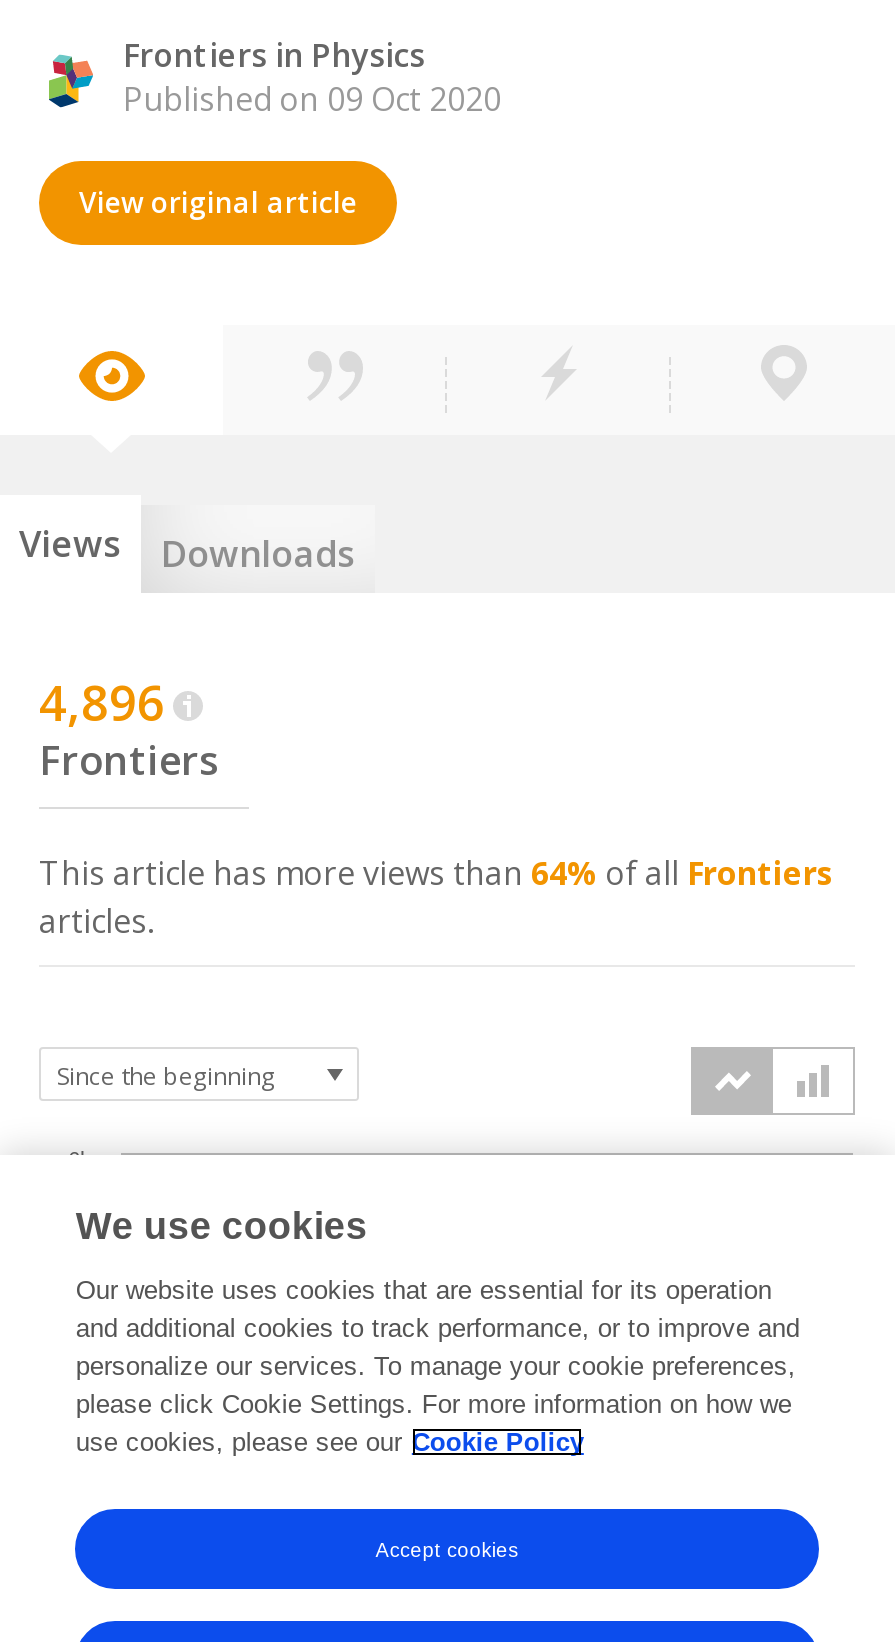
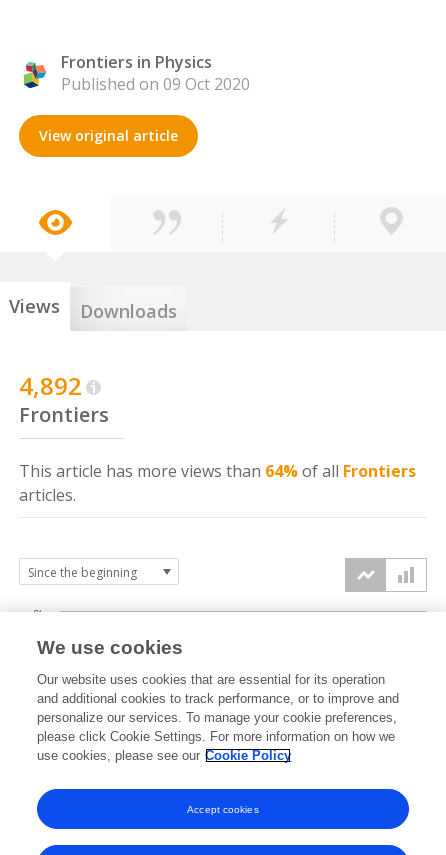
- 4,896
+ 4,892
